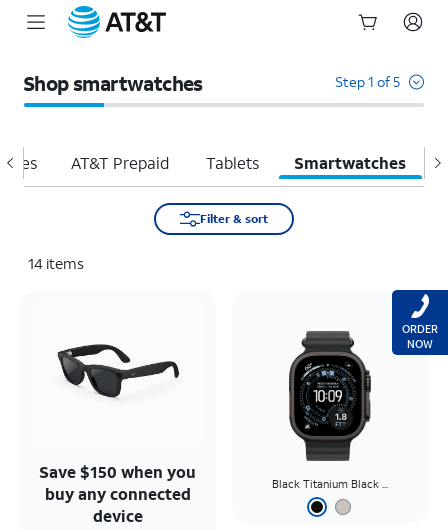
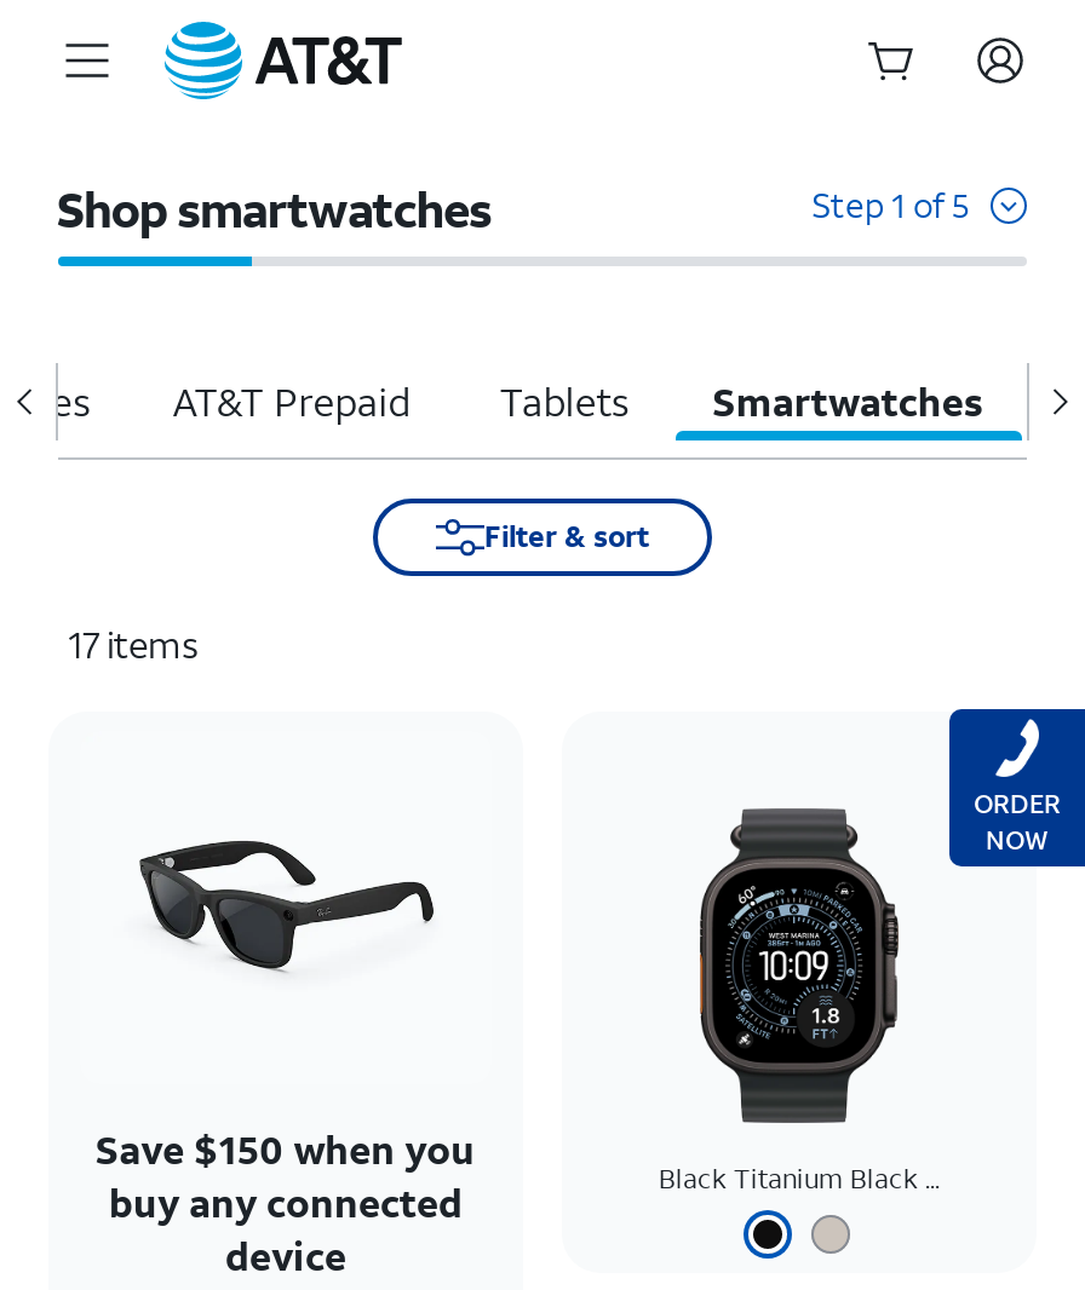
- 14 items
+ 17 items
